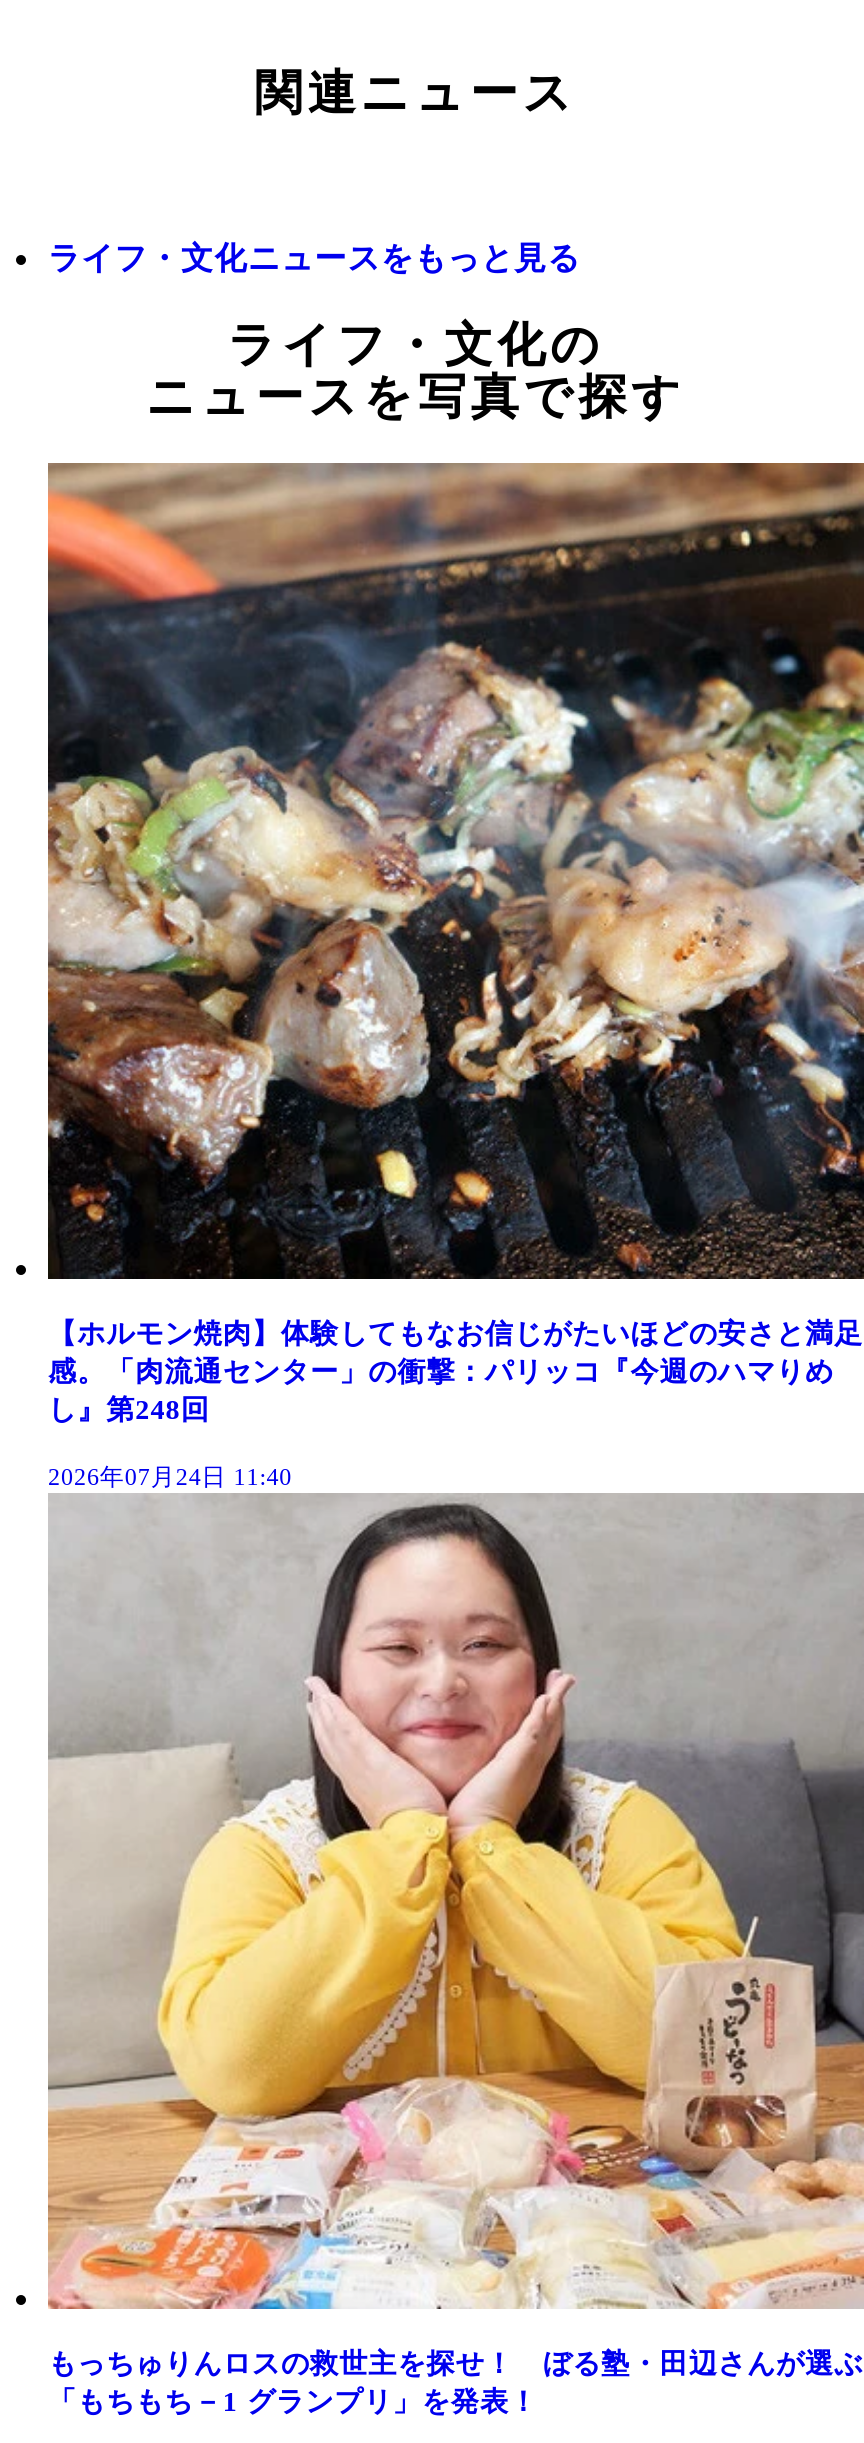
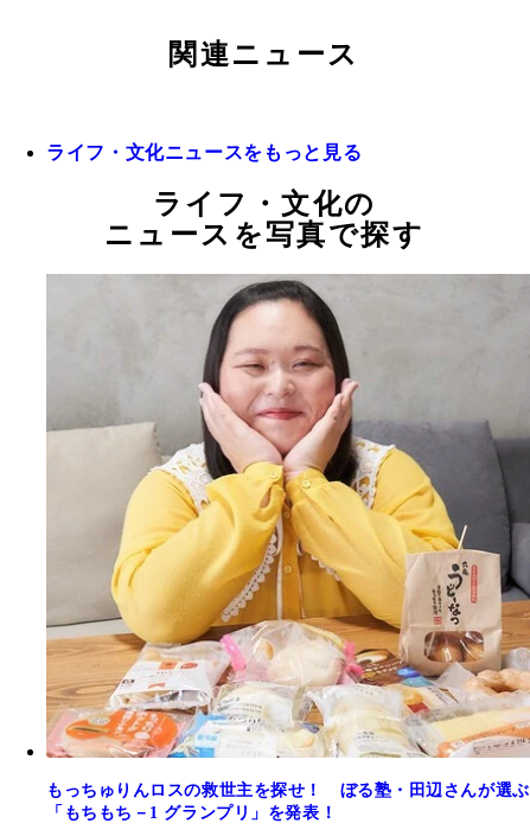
- [image]
- 【ホルモン焼肉】体験してもなお信じがたいほどの安さと満足
- 感。「肉流通センター」の衝撃：パリッコ『今週のハマりめ
- し』第248回
- 2026年07月24日 11:40
